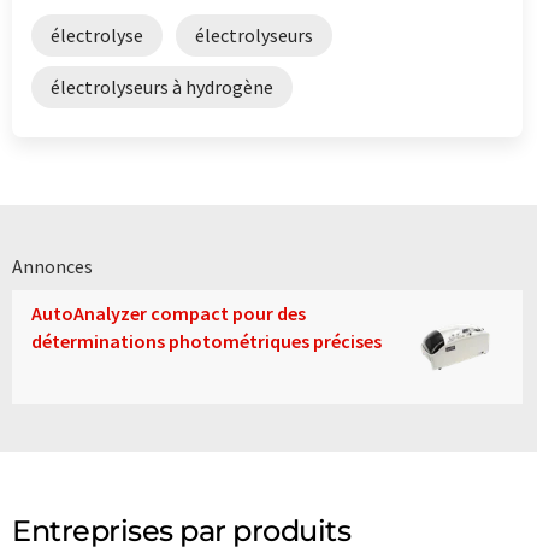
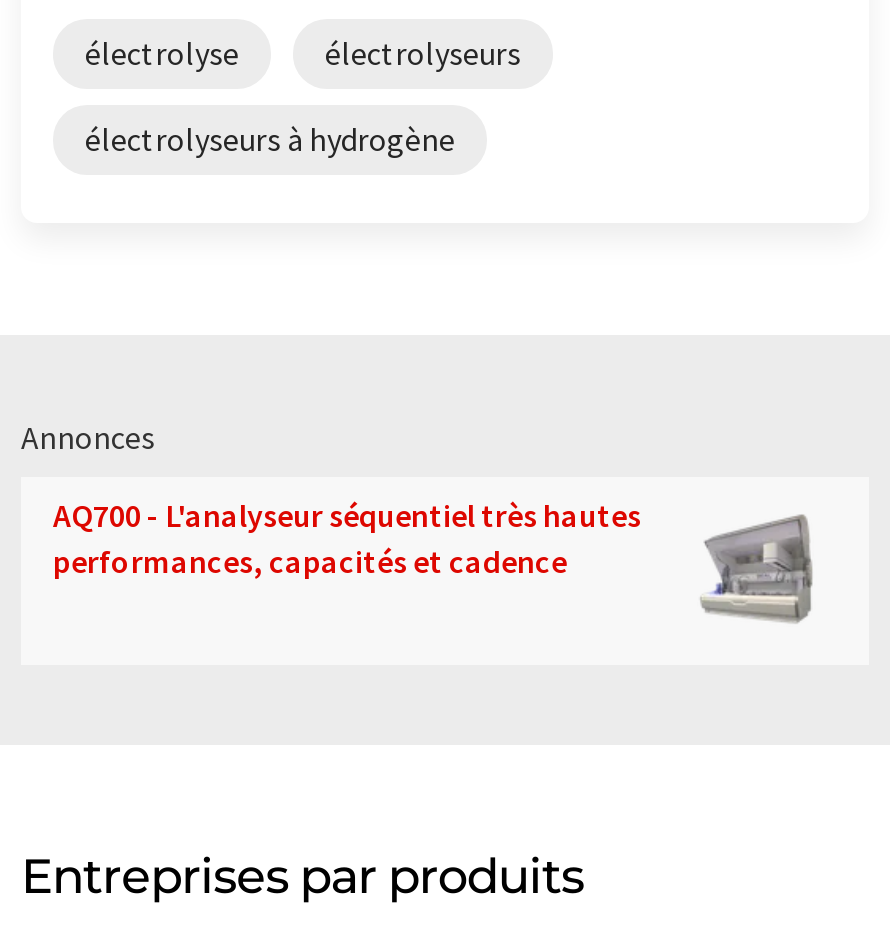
- [image]
- AutoAnalyzer compact pour des
- déterminations photométriques précises
+ [image]
+ AQ700 - L'analyseur séquentiel très hautes
+ performances, capacités et cadence
